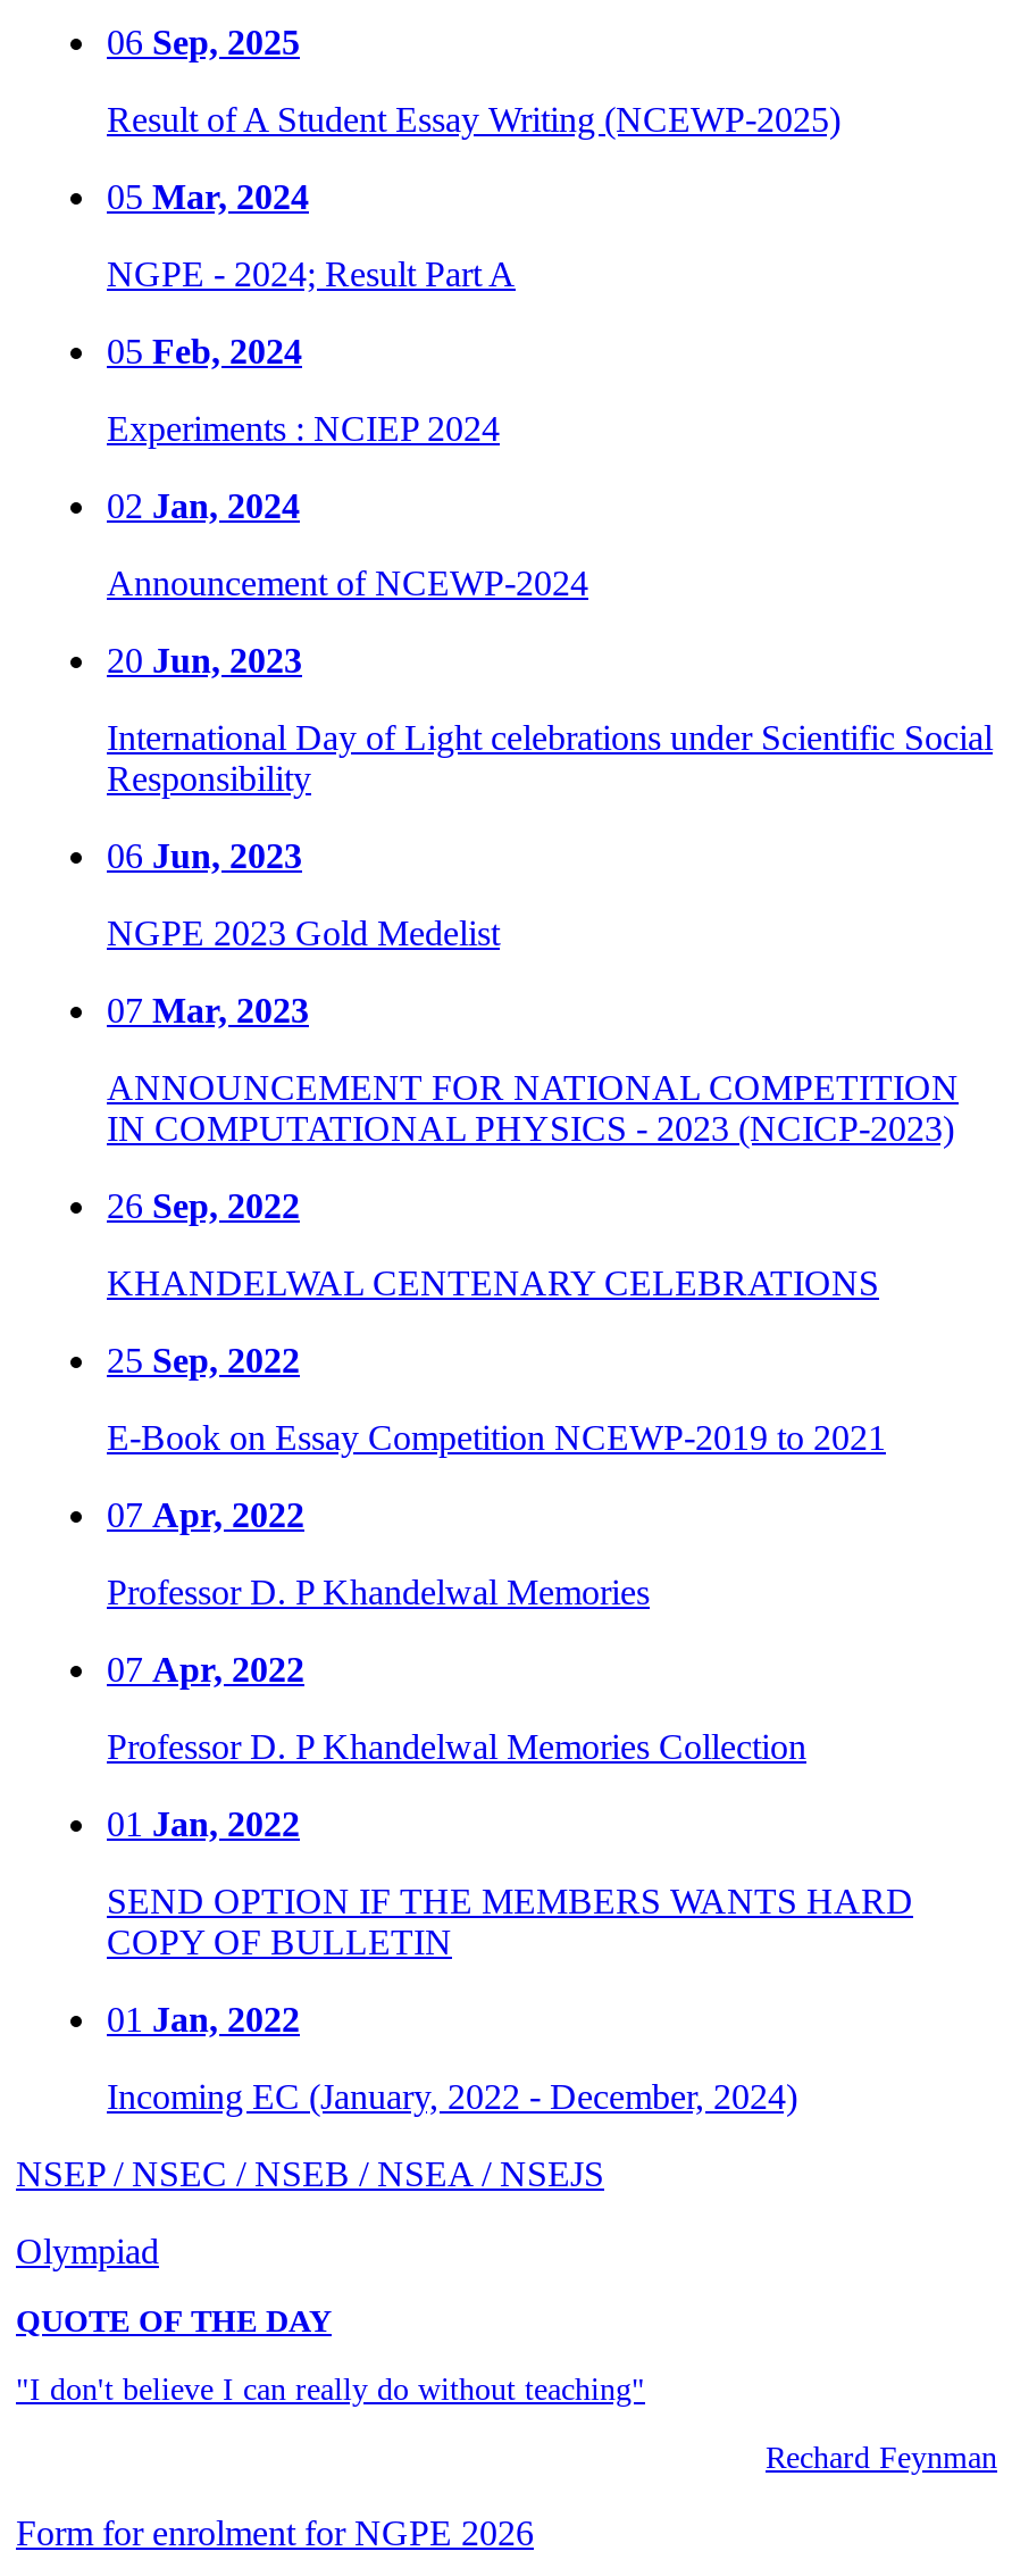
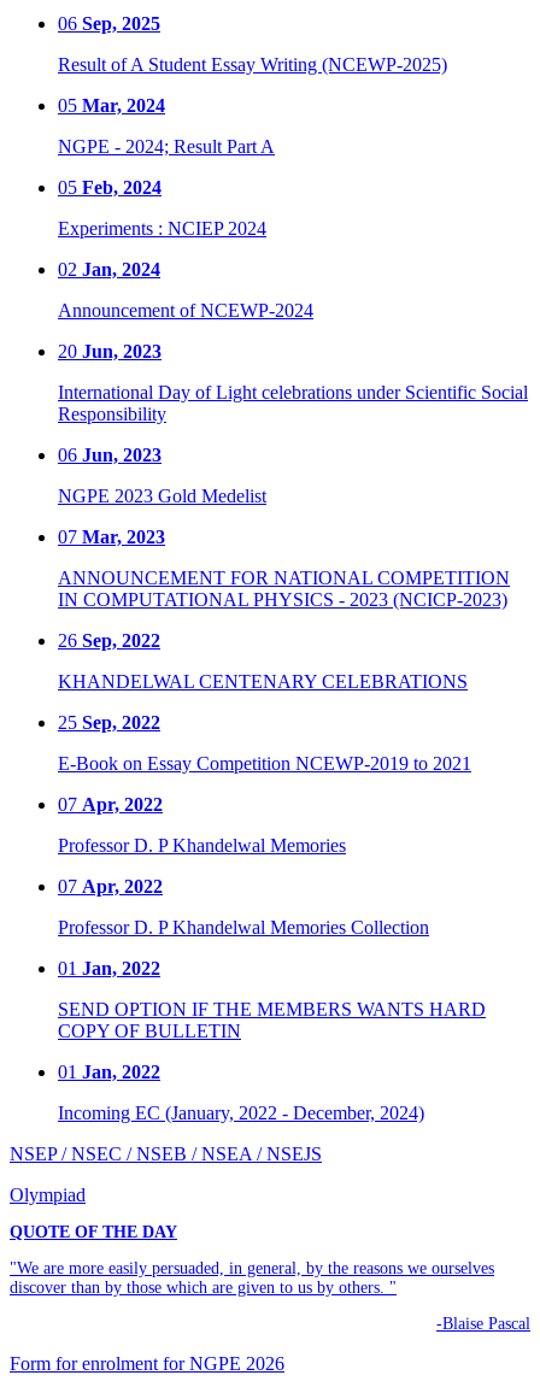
- "I don't believe I can really do without teaching"
+ "We are more easily persuaded, in general, by the reasons we ourselves
+ discover than by those which are given to us by others. "

- Rechard Feynman
+ -Blaise Pascal
